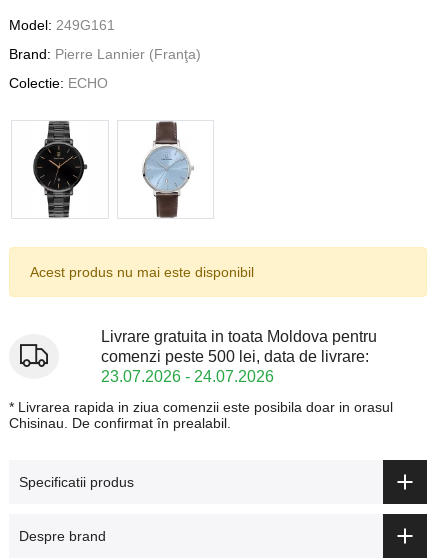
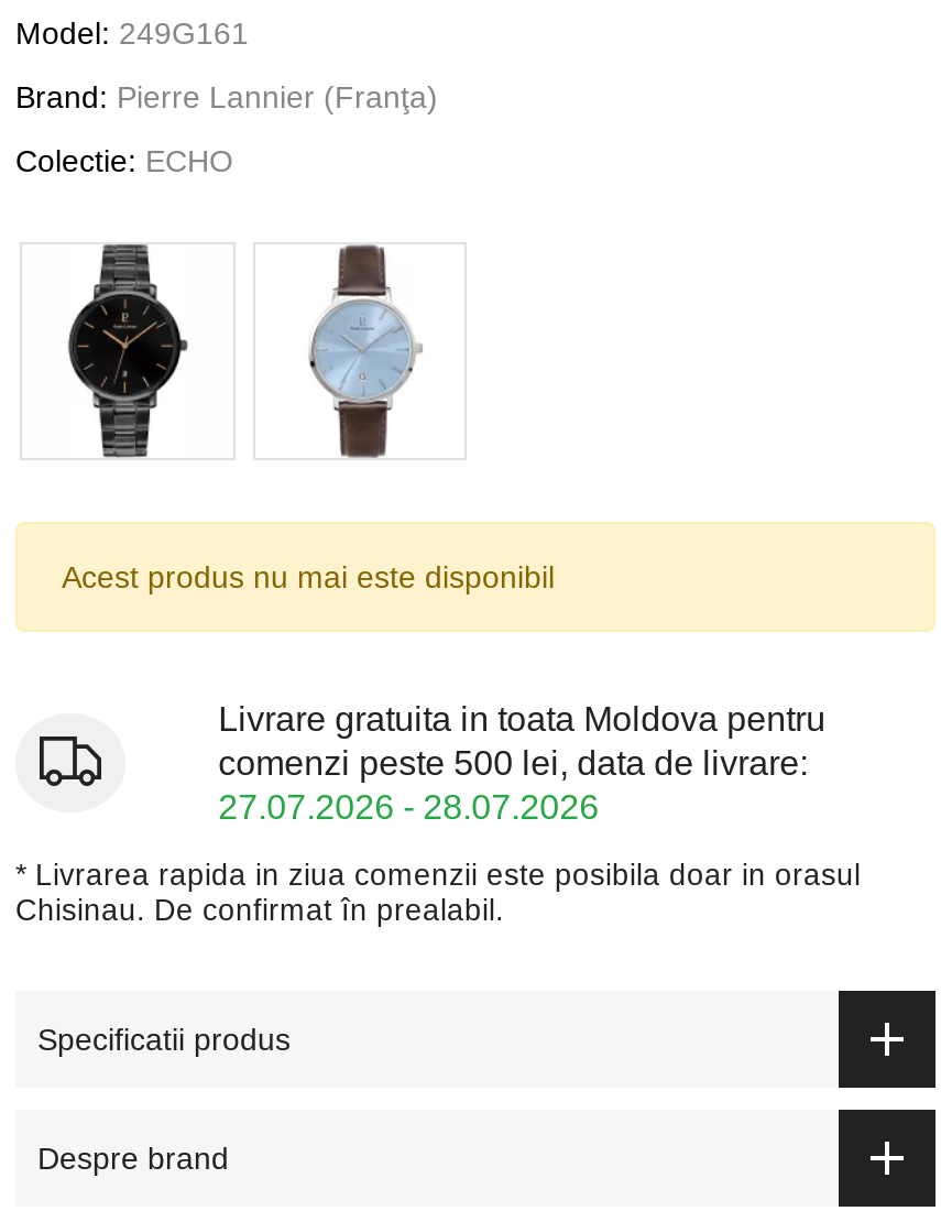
- 23.07.2026 - 24.07.2026
+ 27.07.2026 - 28.07.2026
